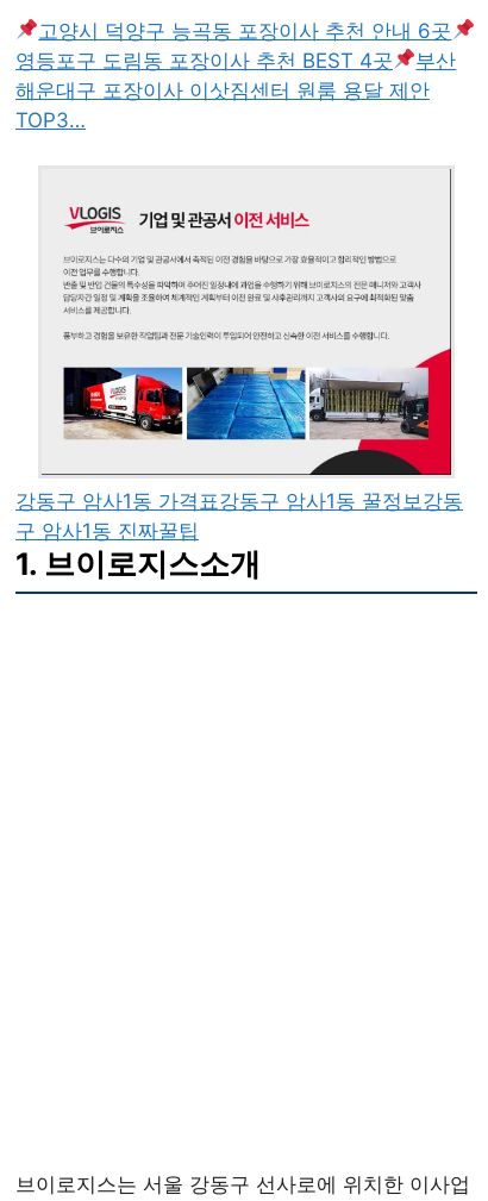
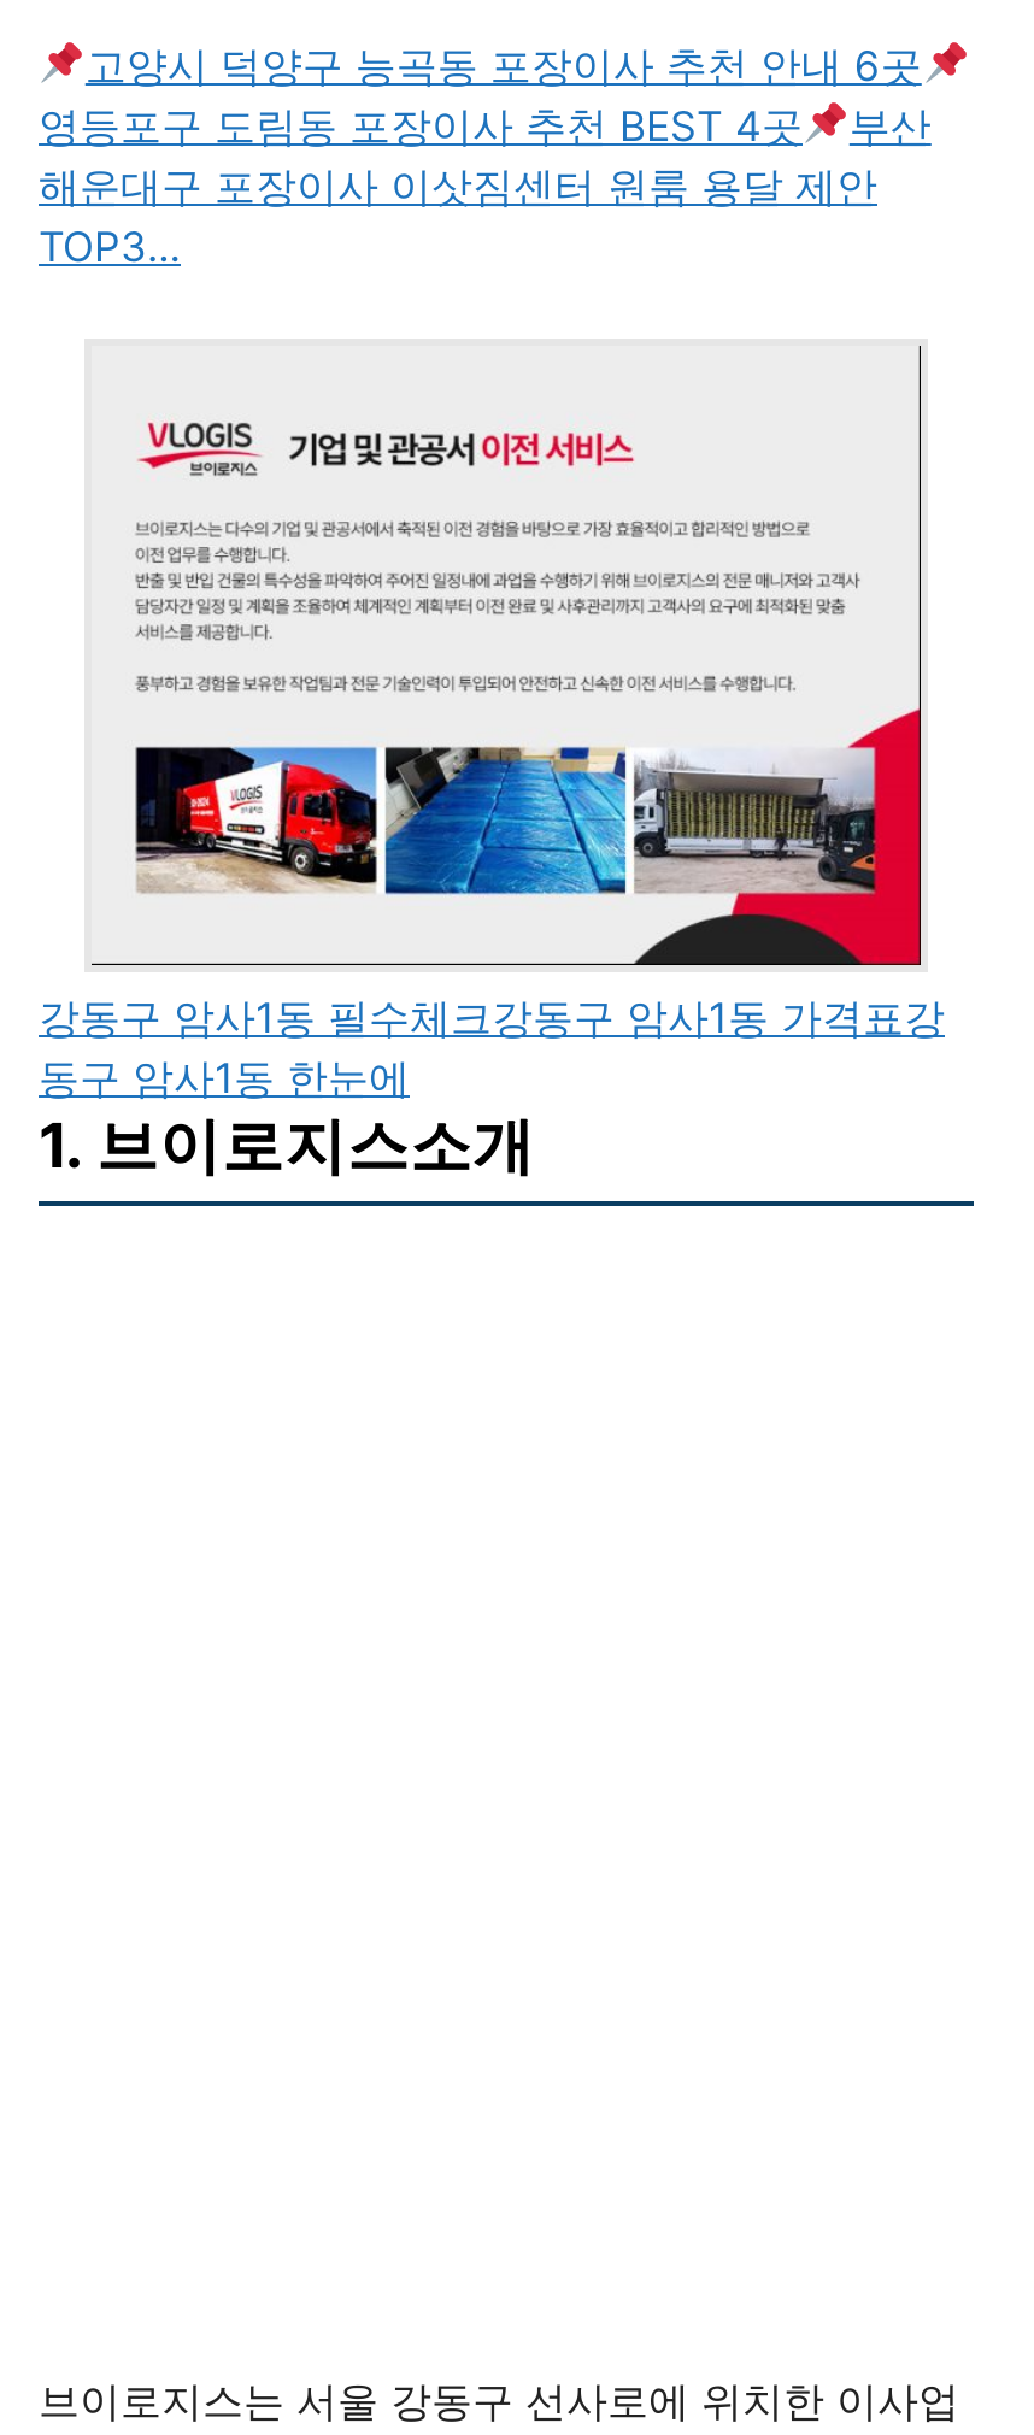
- 강동구 암사1동 가격표강동구 암사1동 꿀정보 강동
+ 강동구 암사1동 필수체크강동구 암사1동 가격표 강

- 구 암사1동 진짜꿀팁
+ 동구 암사1동 한눈에
